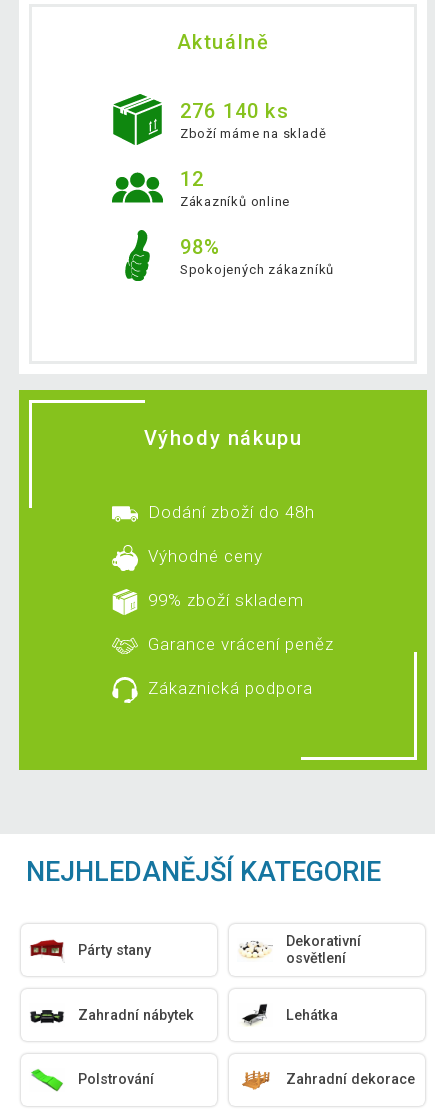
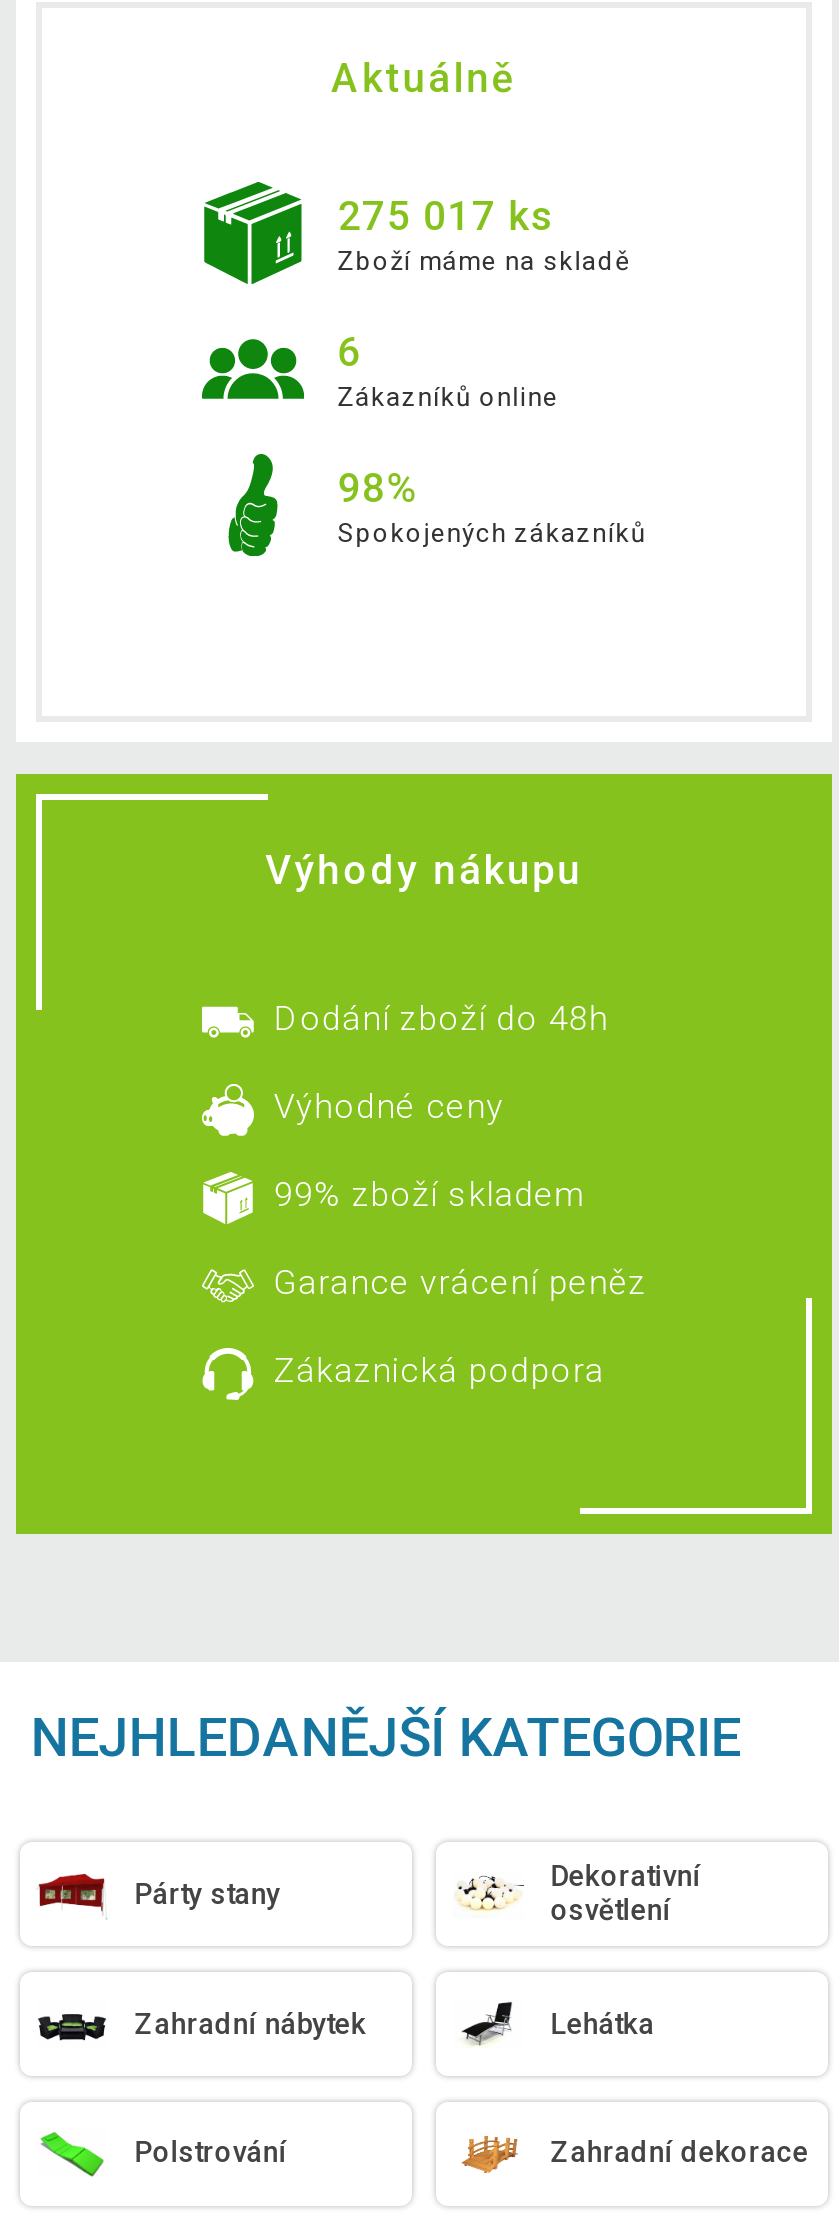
- 276 140 ks
+ 275 017 ks

- 12
+ 6
